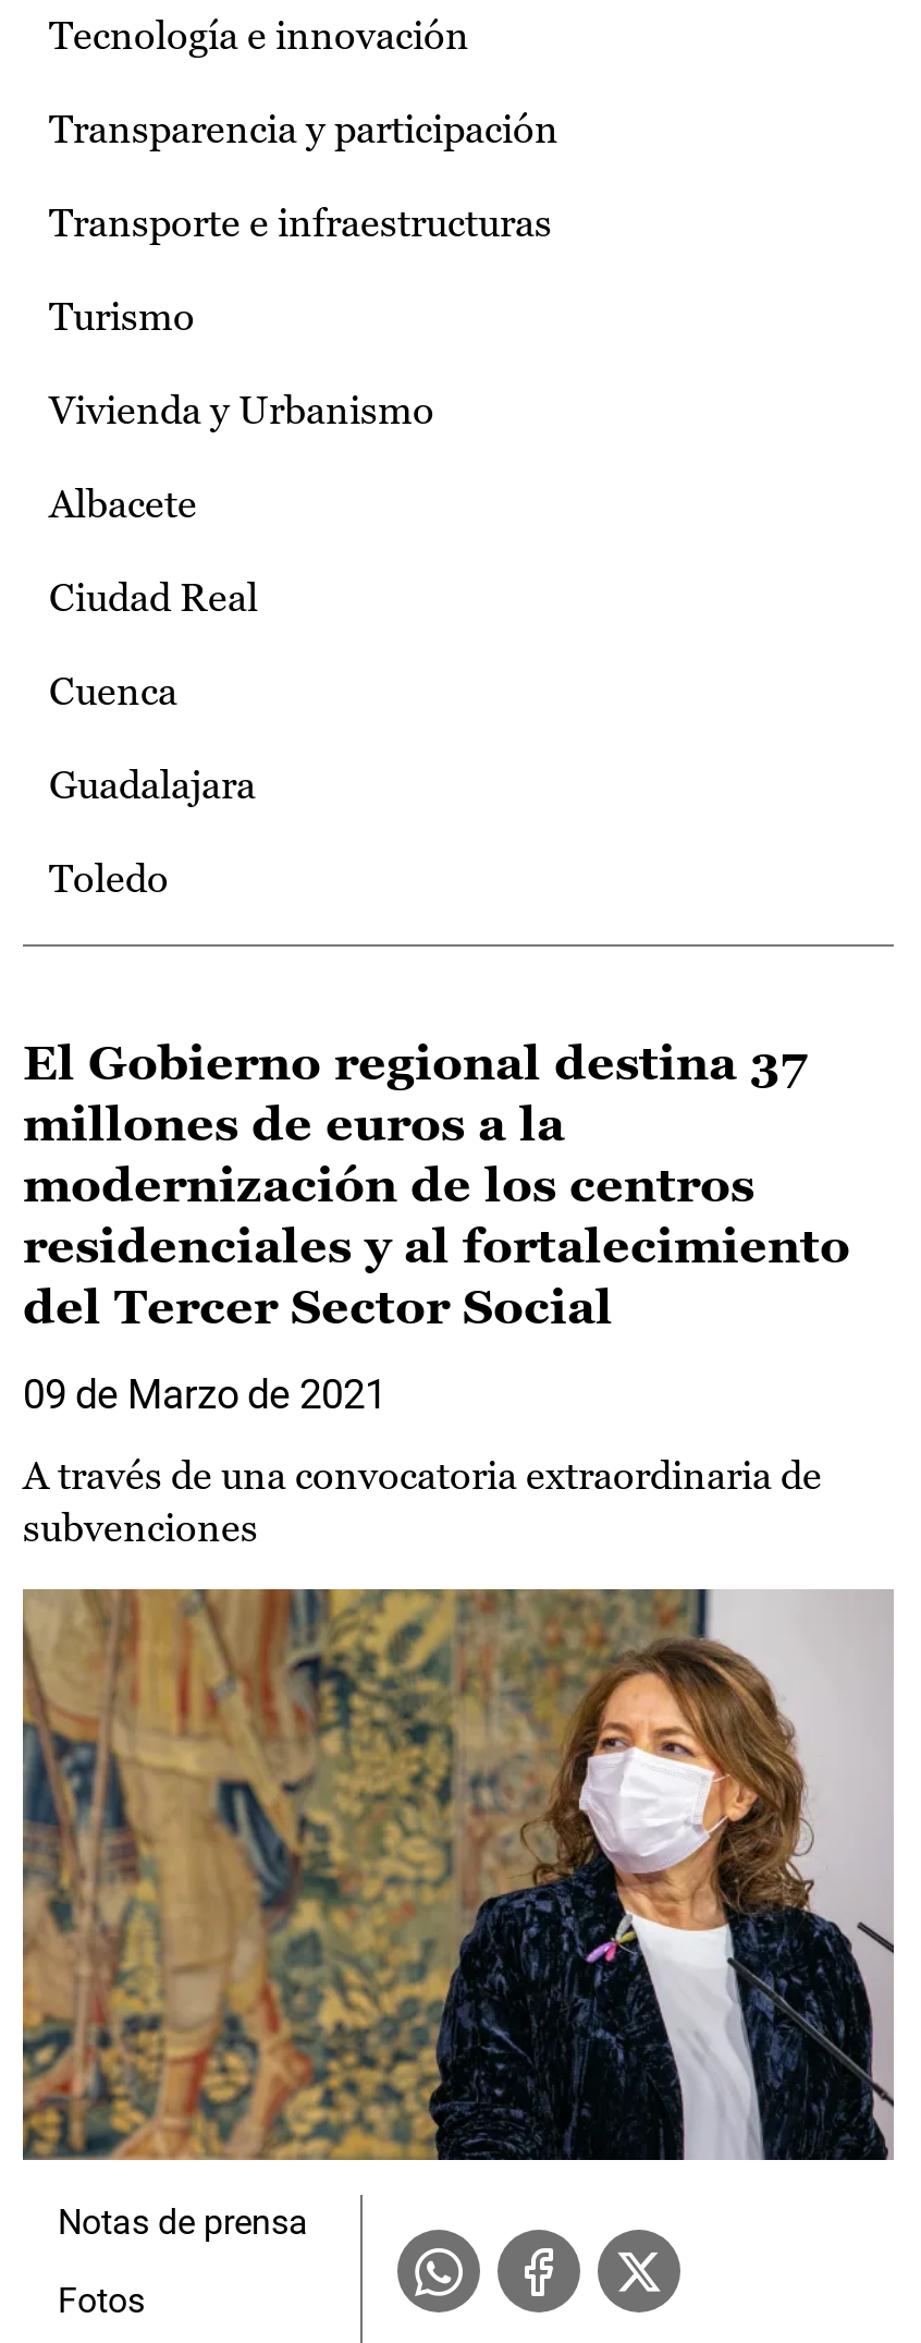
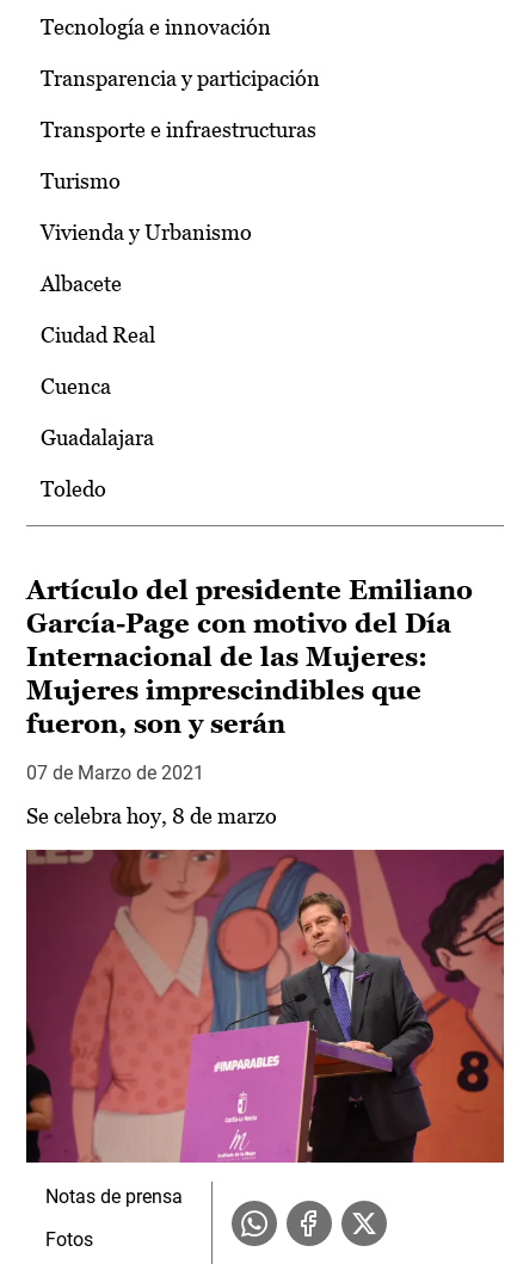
- El Gobierno regional destina 37
- millones de euros a la
- modernización de los centros
- residenciales y al fortalecimiento
- del Tercer Sector Social
+ Artículo del presidente Emiliano
+ García-Page con motivo del Día
+ Internacional de las Mujeres:
+ Mujeres imprescindibles que
+ fueron, son y serán

- 09 de Marzo de 2021
+ 07 de Marzo de 2021

- A través de una convocatoria extraordinaria de
- subvenciones
+ Se celebra hoy, 8 de marzo

- [image]
+ [image]
